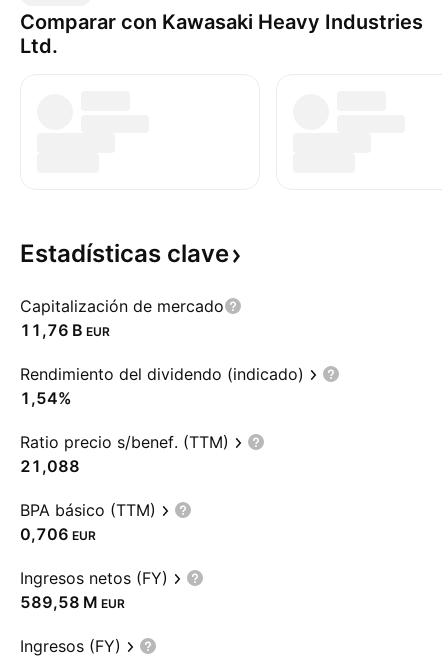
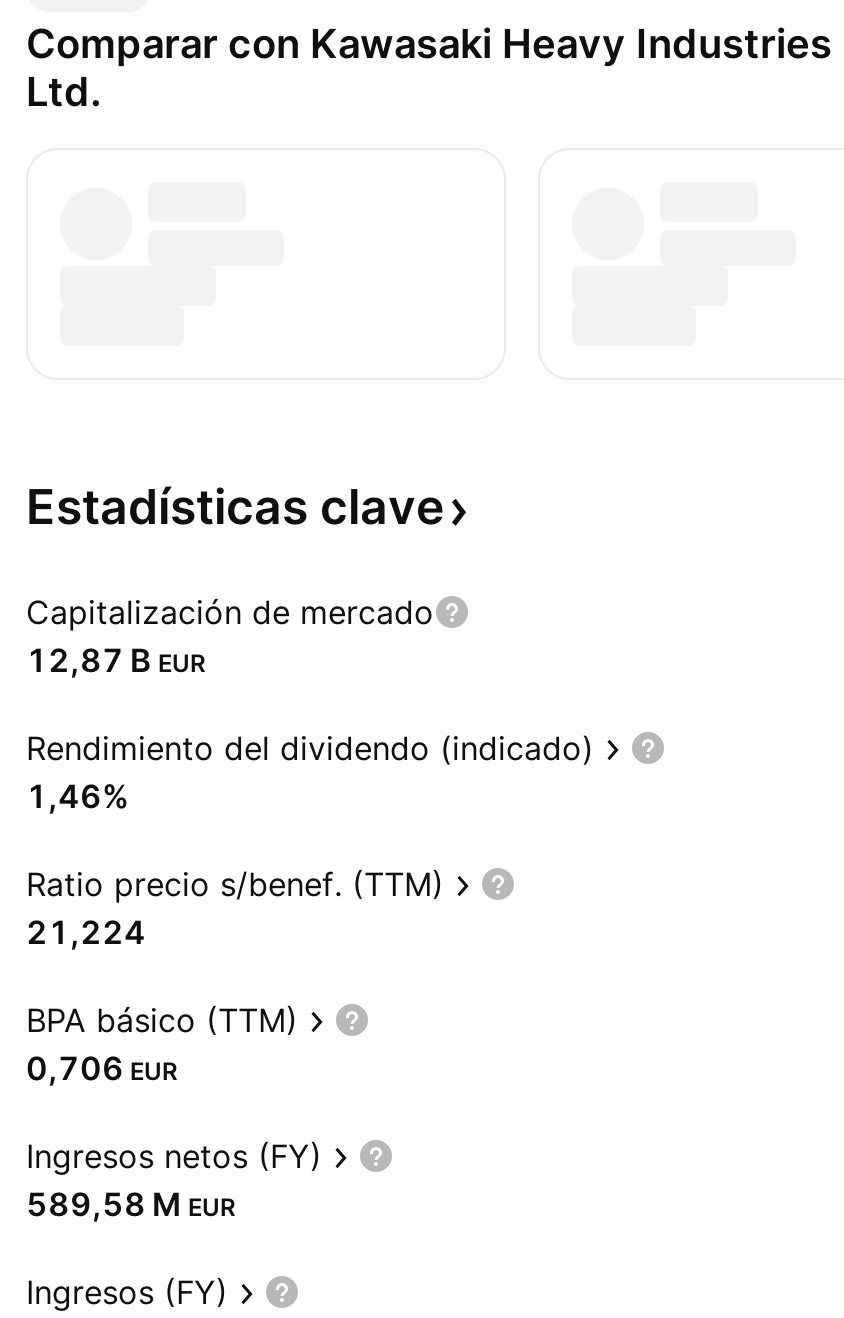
- 11,76 B EUR
+ 12,87 B EUR

- 1,54%
+ 1,46%

- 21,088
+ 21,224
